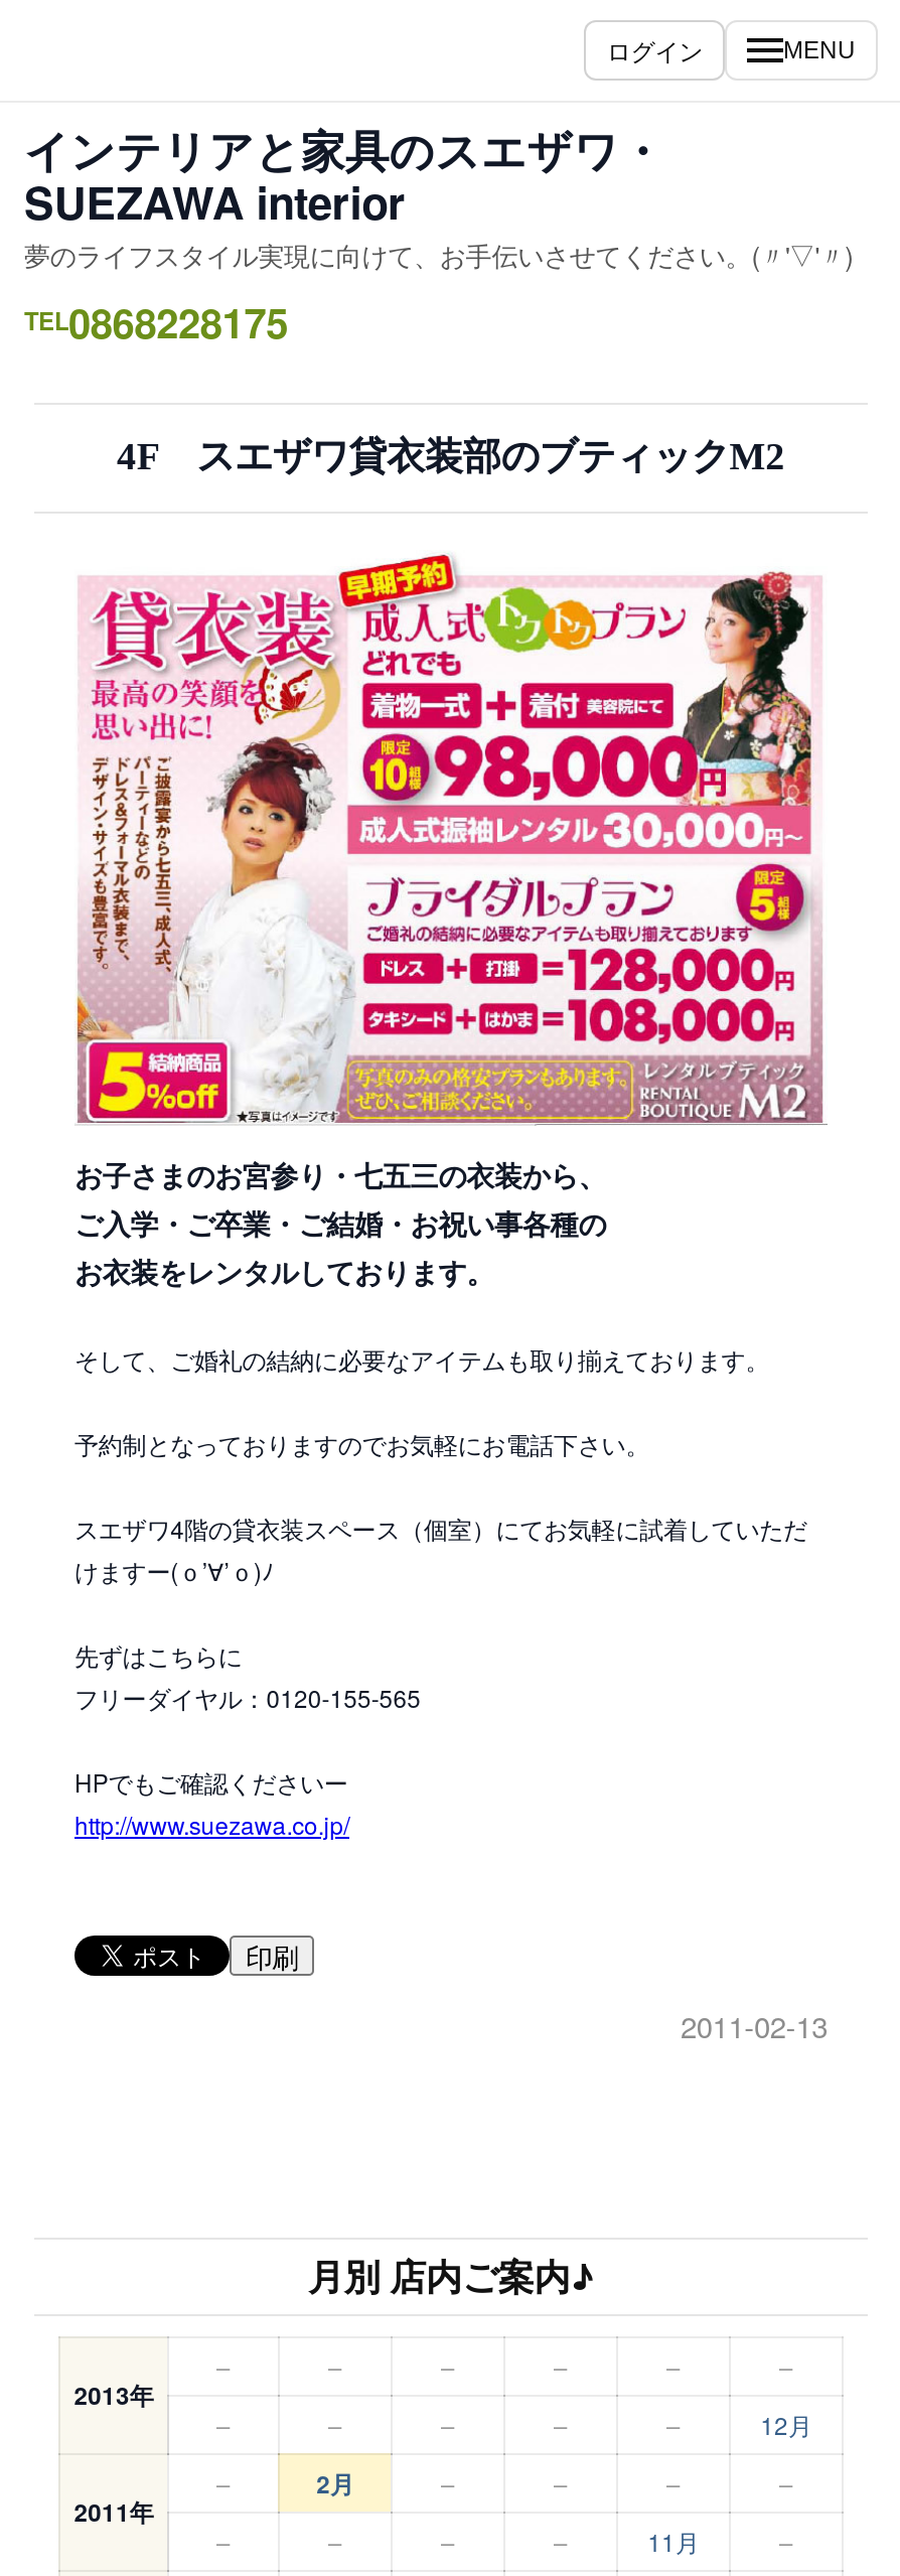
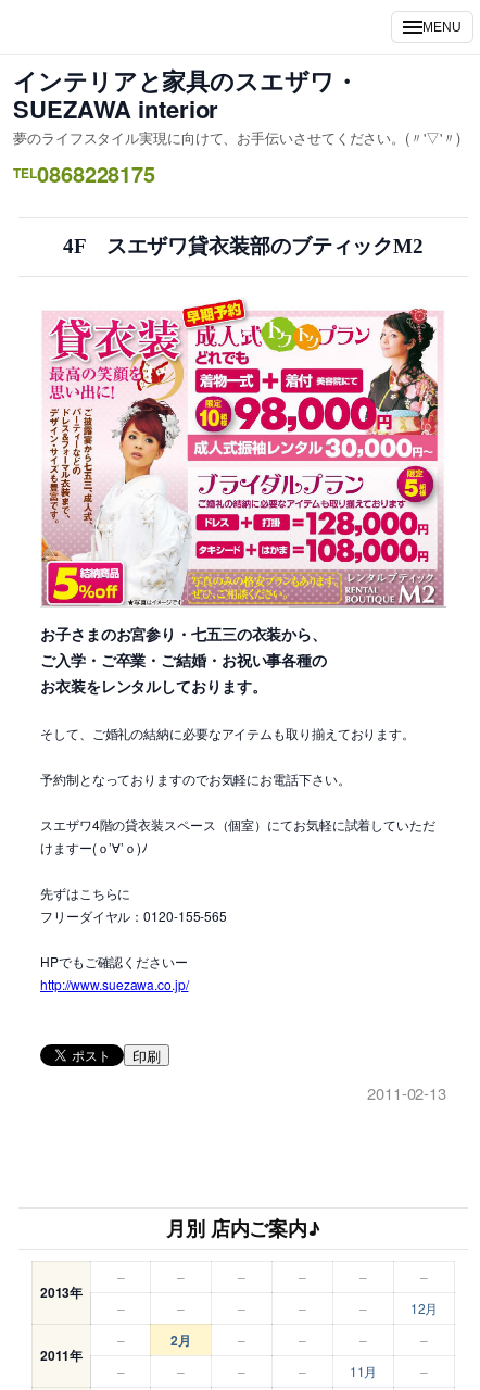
- ログイン
